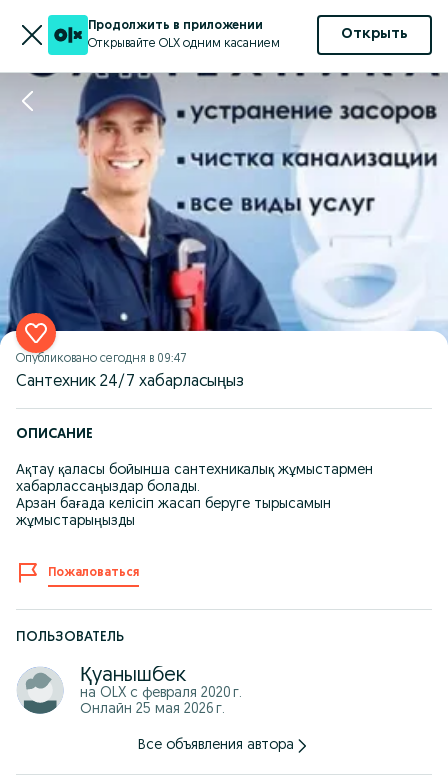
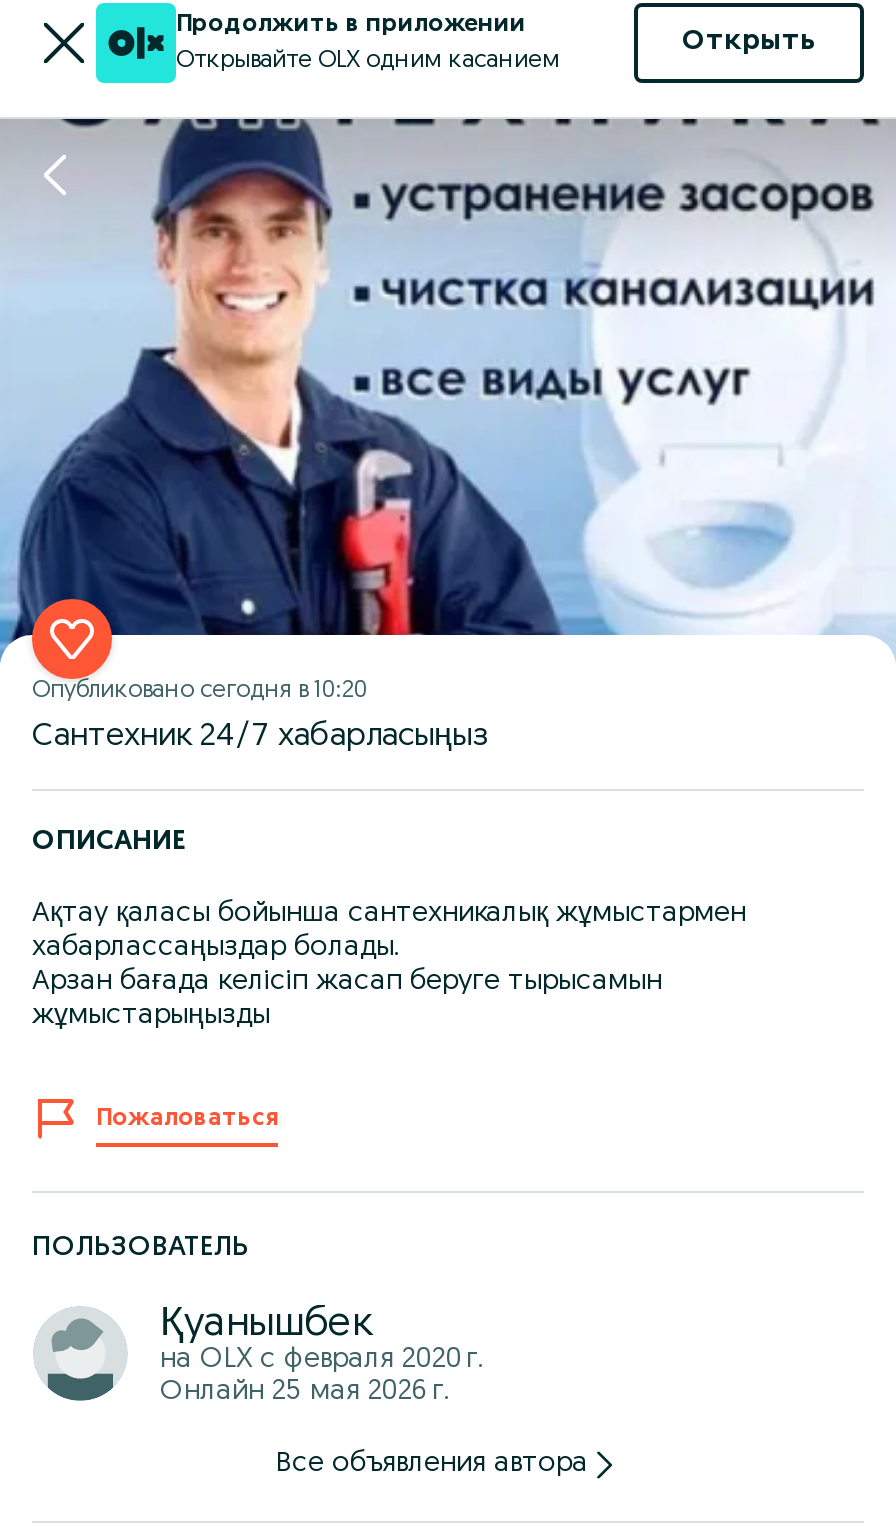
- Опубликовано сегодня в 09:47
+ Опубликовано сегодня в 10:20
